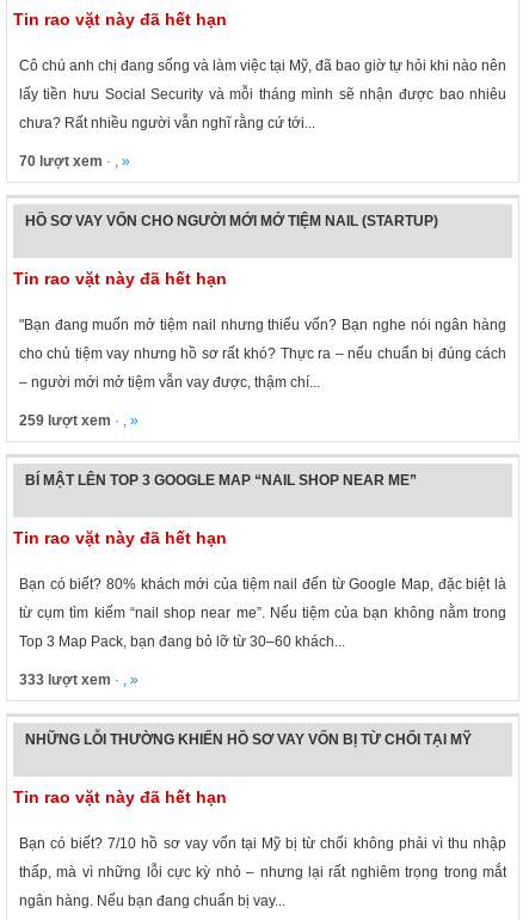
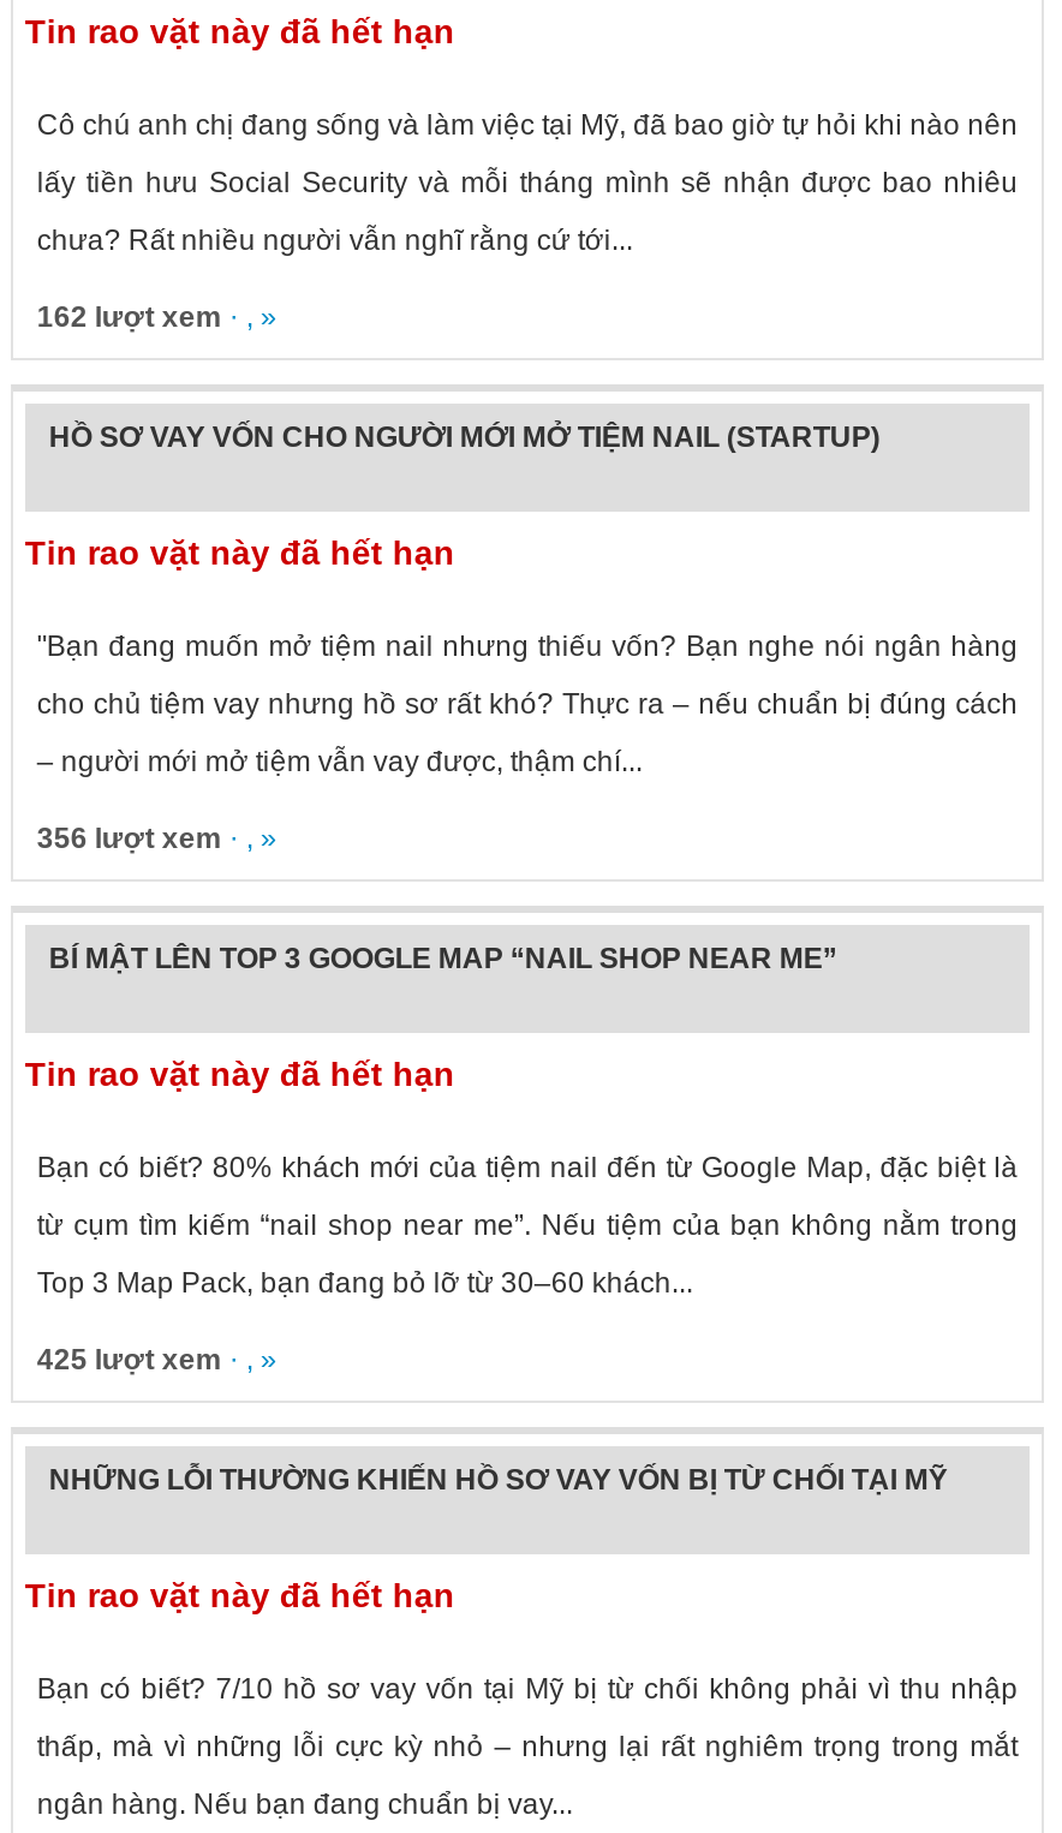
- 70 lượt xem · , »
+ 162 lượt xem · , »

- 259 lượt xem · , »
+ 356 lượt xem · , »

- 333 lượt xem · , »
+ 425 lượt xem · , »
